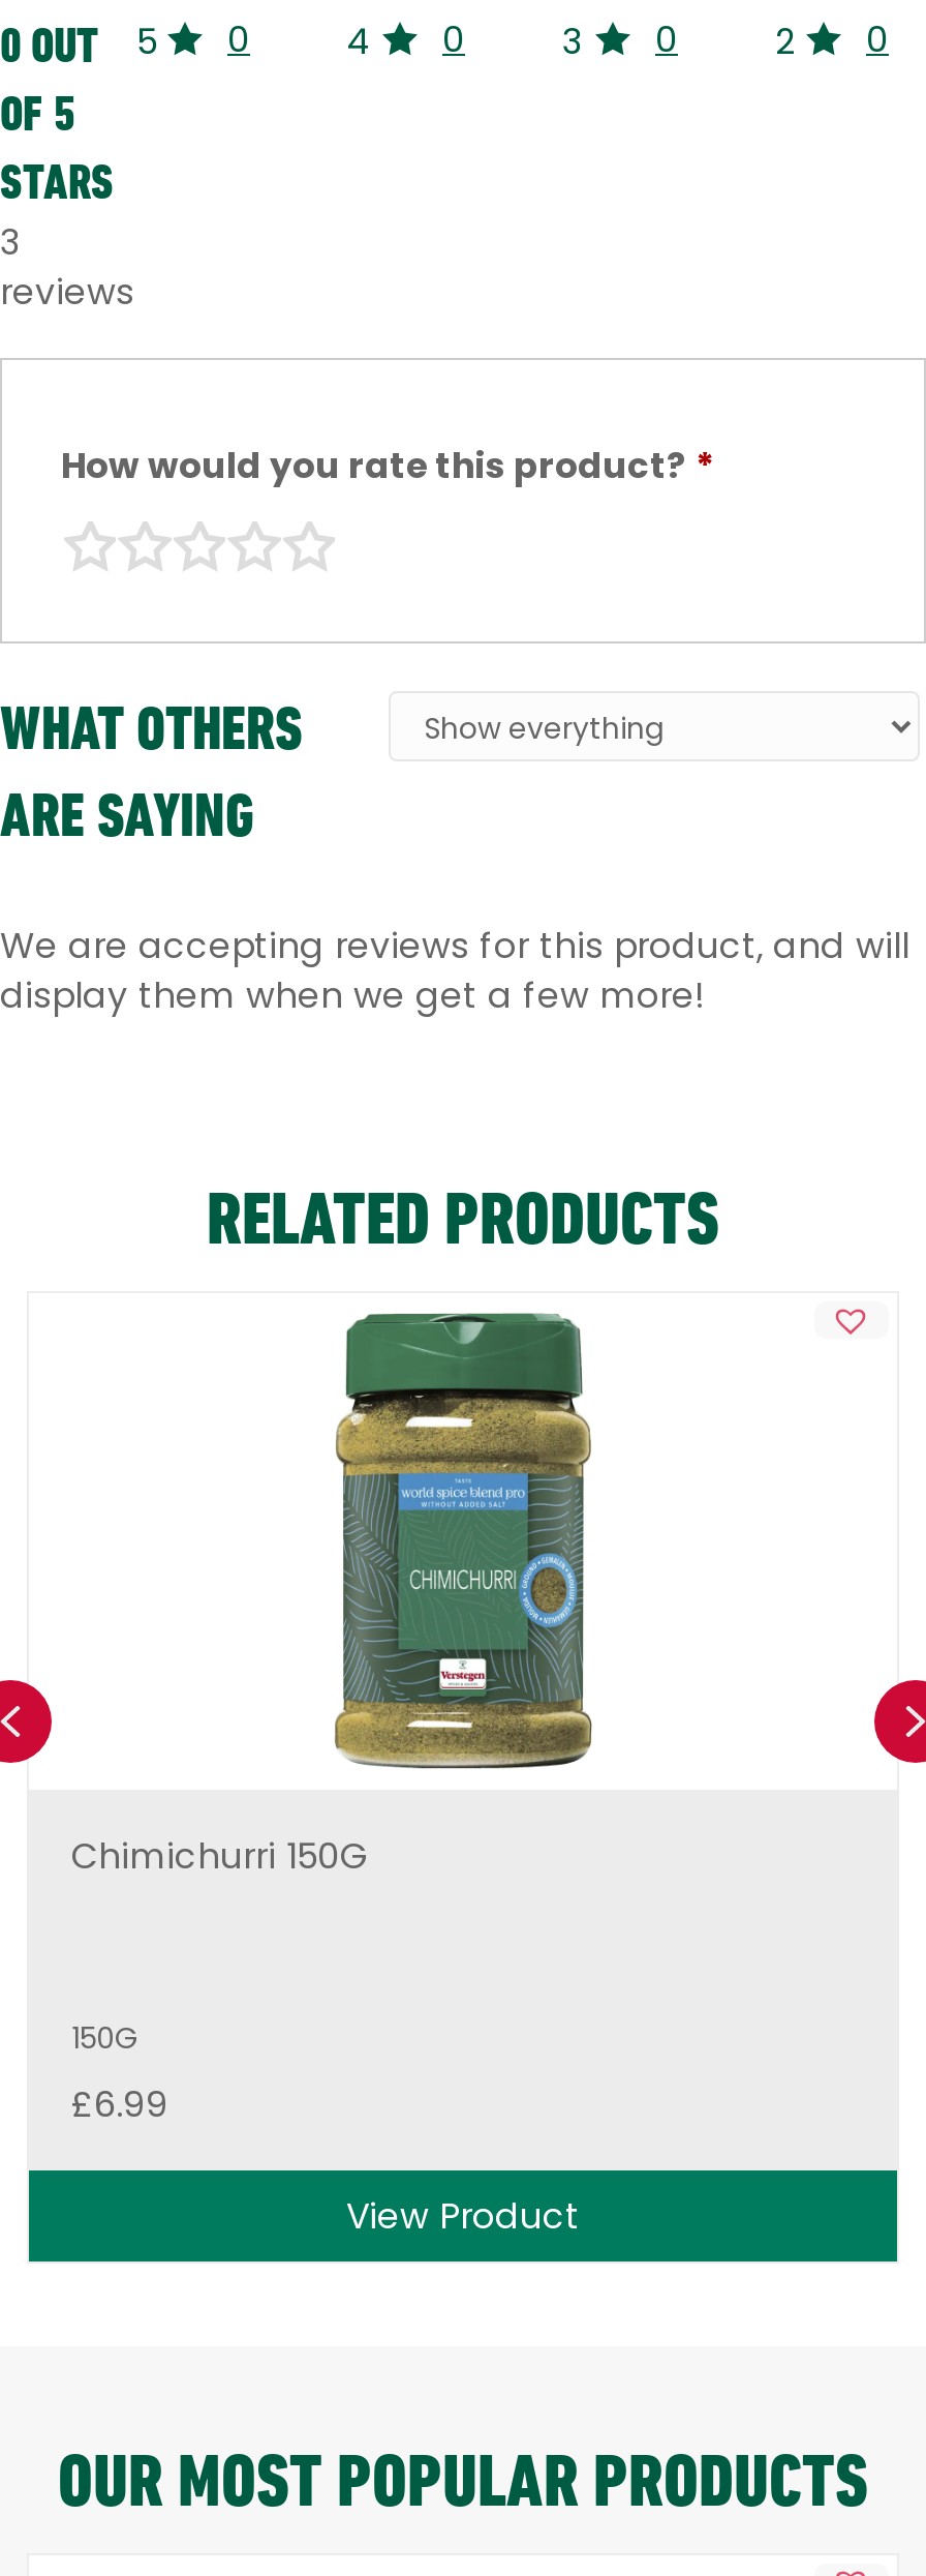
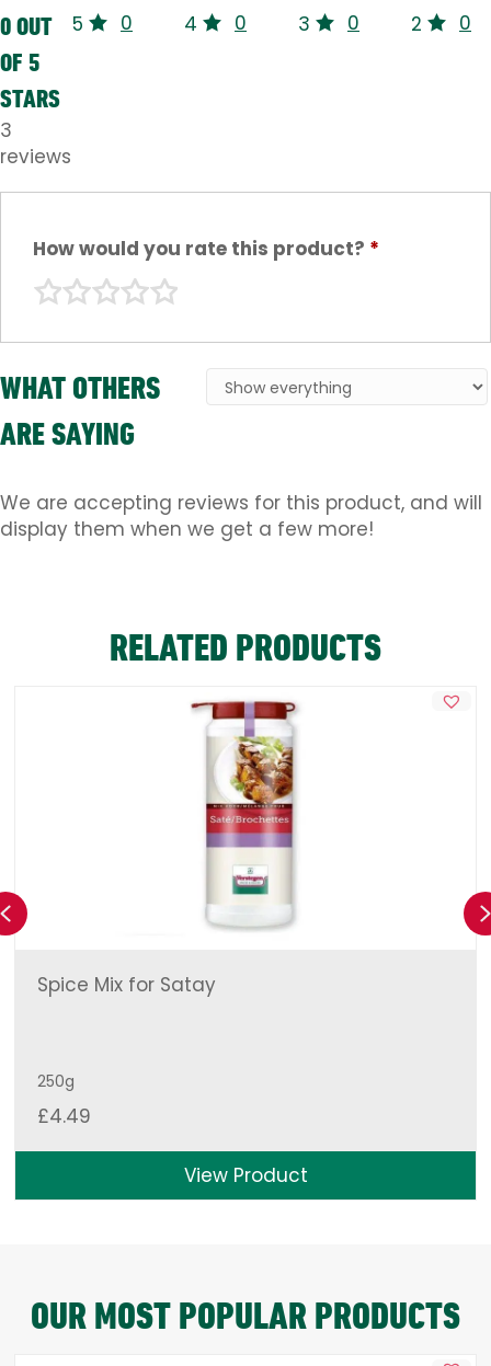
- [image]
- Chimichurri 150G
+ [image]
+ Spice Mix for Satay

- 150G
- £6.99
+ 250g
+ £4.49
